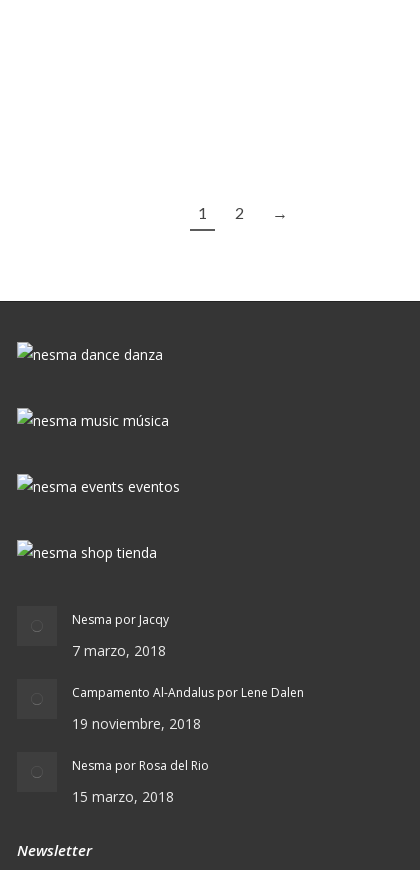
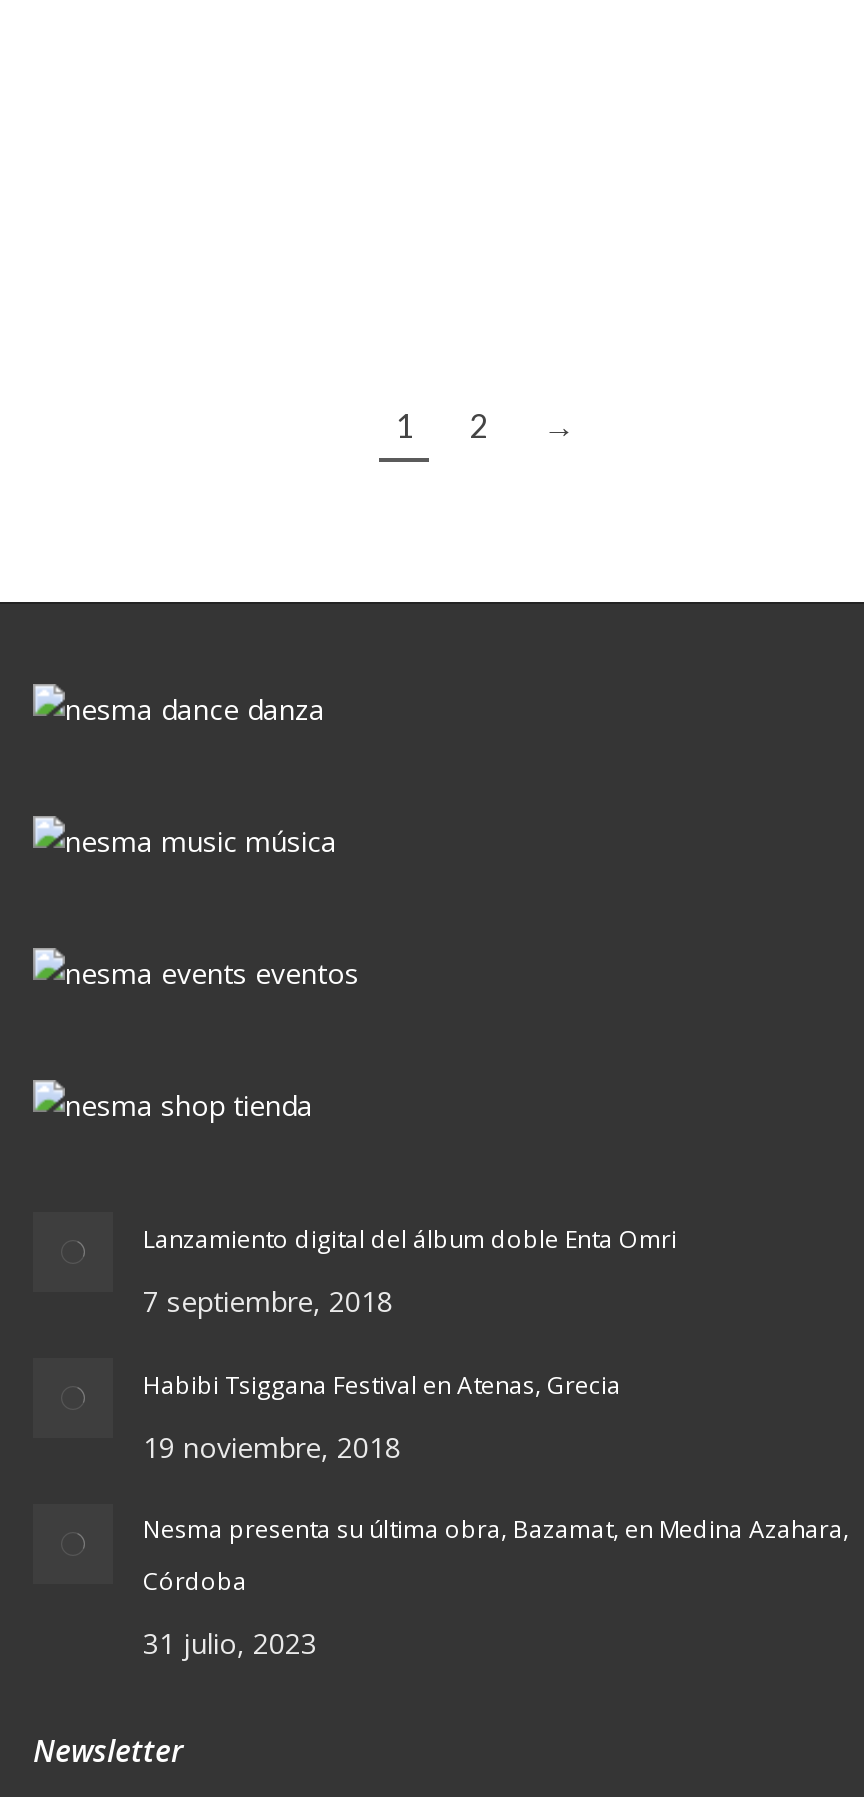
- Nesma por Jacqy
+ Lanzamiento digital del álbum doble Enta Omri

- 7 marzo, 2018
+ 7 septiembre, 2018

- Campamento Al-Andalus por Lene Dalen
+ Habibi Tsiggana Festival en Atenas, Grecia

- Nesma por Rosa del Rio
- 15 marzo, 2018
+ Nesma presenta su última obra, Bazamat, en Medina Azahara,
+ Córdoba
+ 31 julio, 2023
